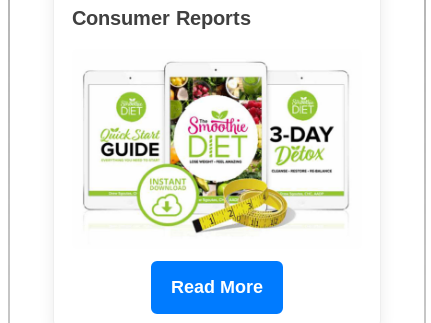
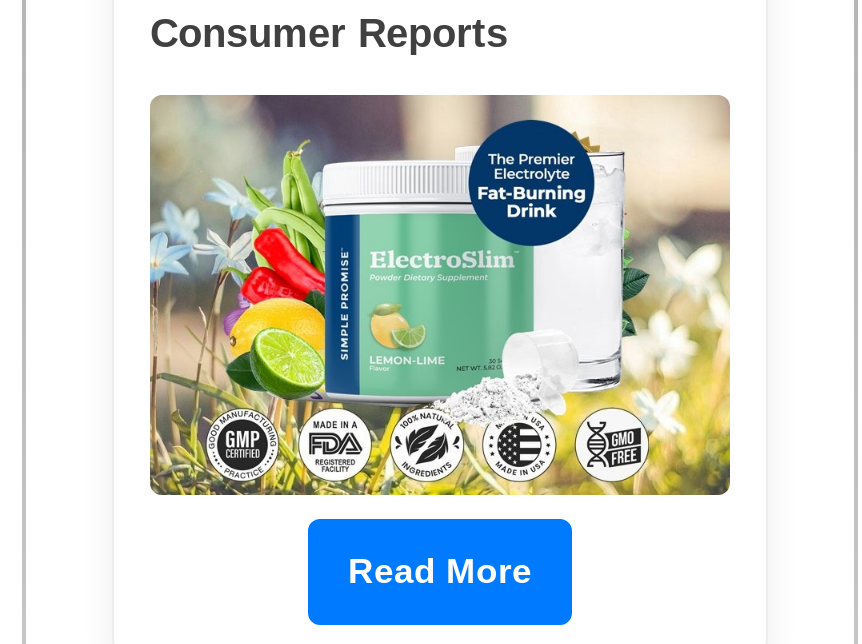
- [image]
+ [image]
